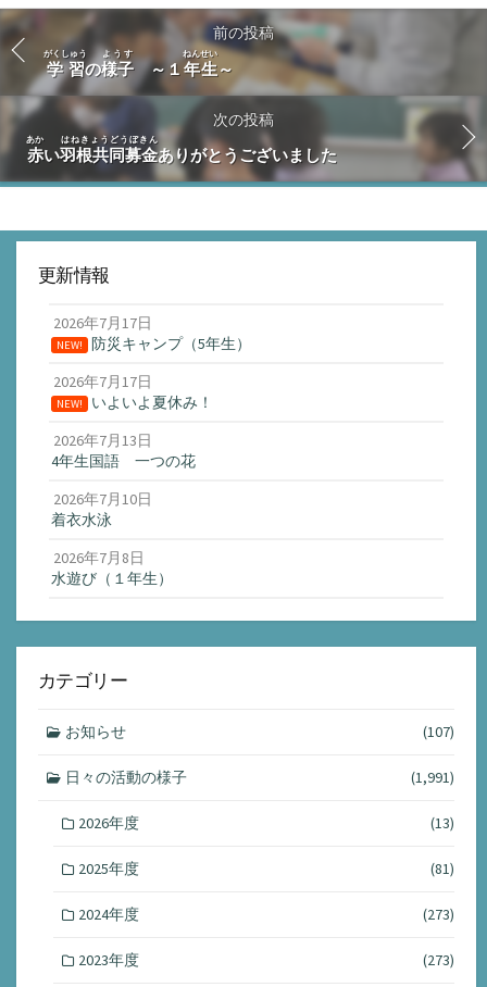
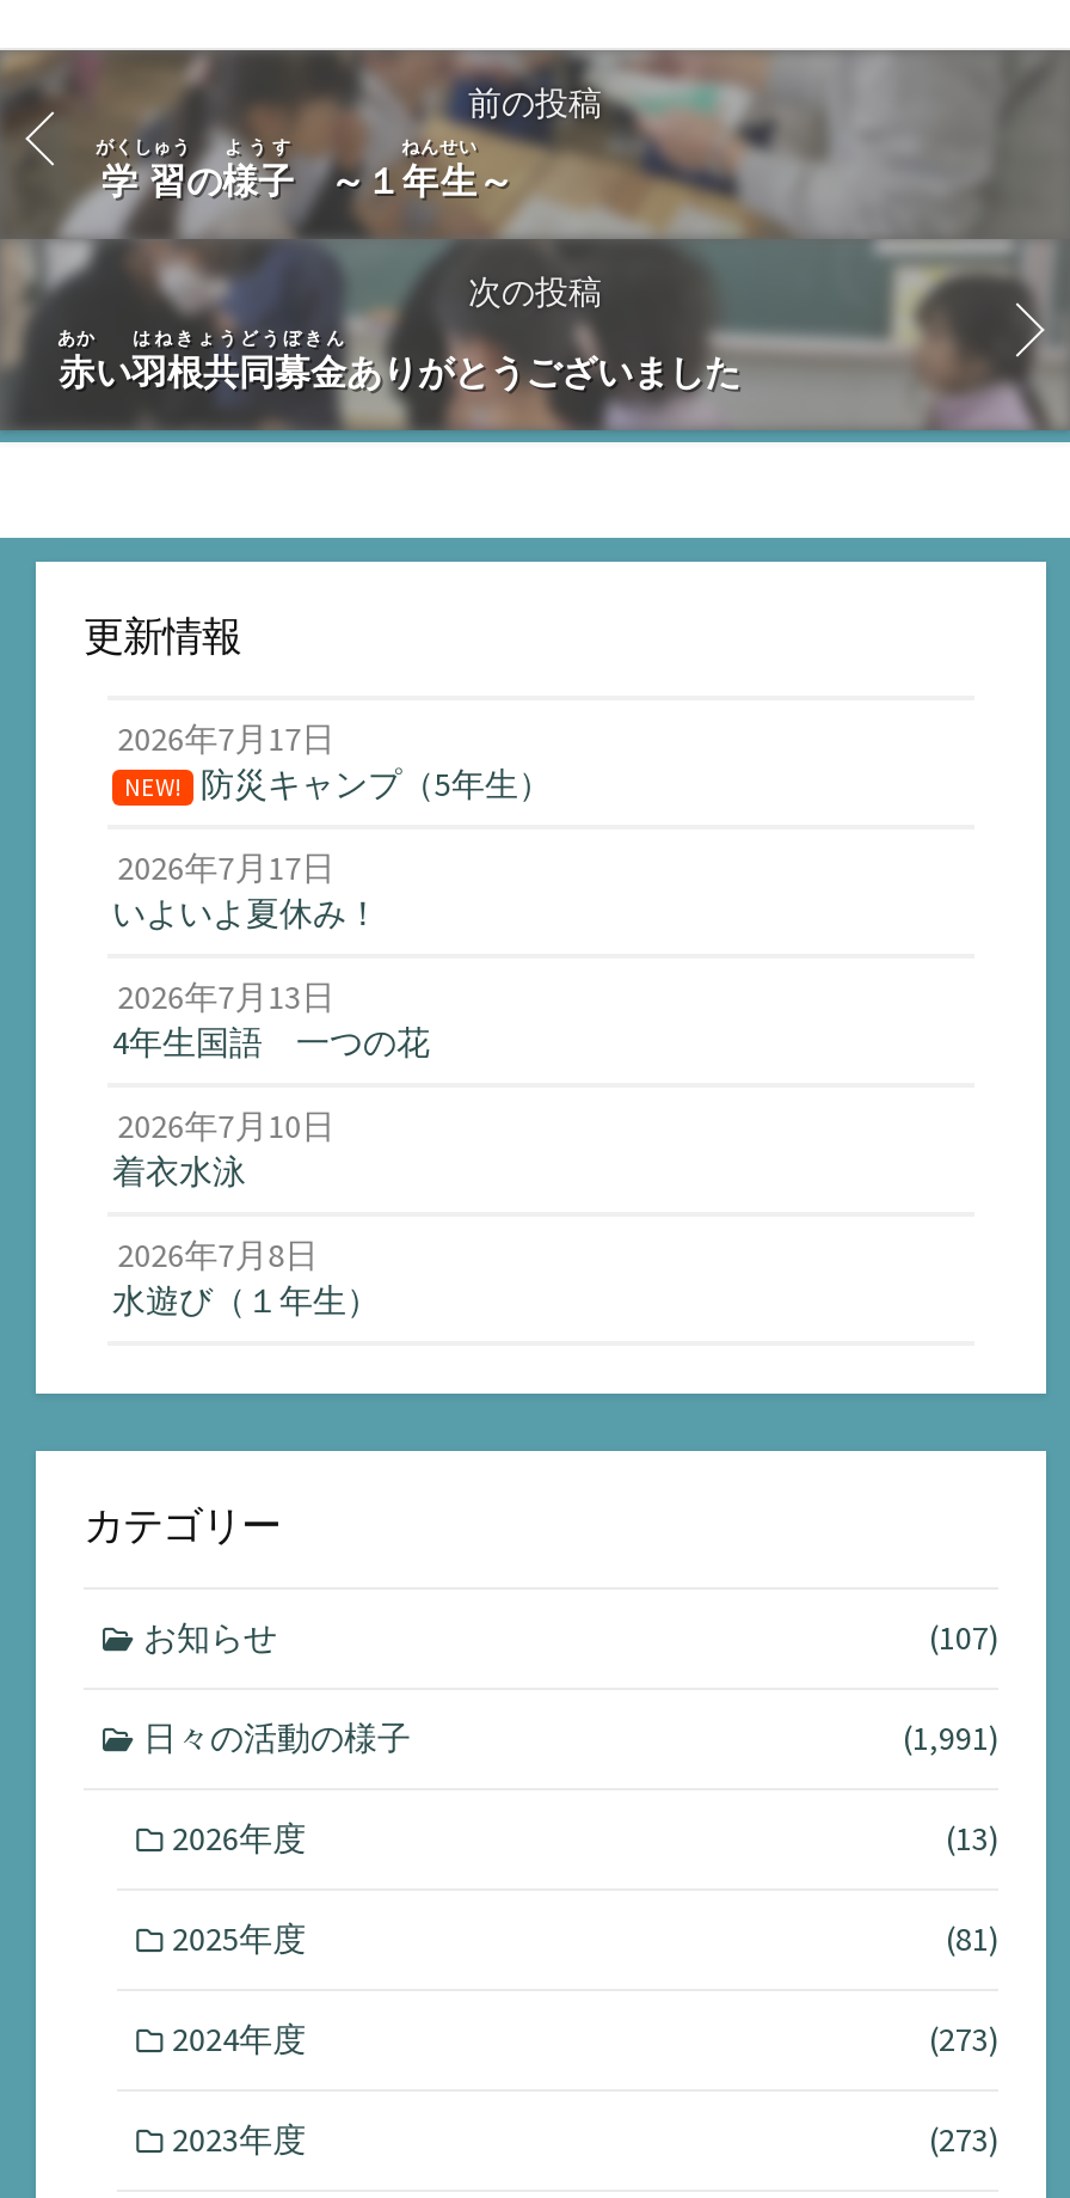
- NEW!
